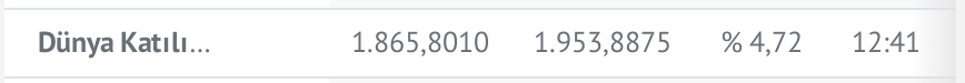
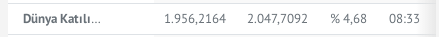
- 1.865,8010
+ 1.956,2164

- 1.953,8875
+ 2.047,7092

- % 4,72
+ % 4,68

- 12:41
+ 08:33
